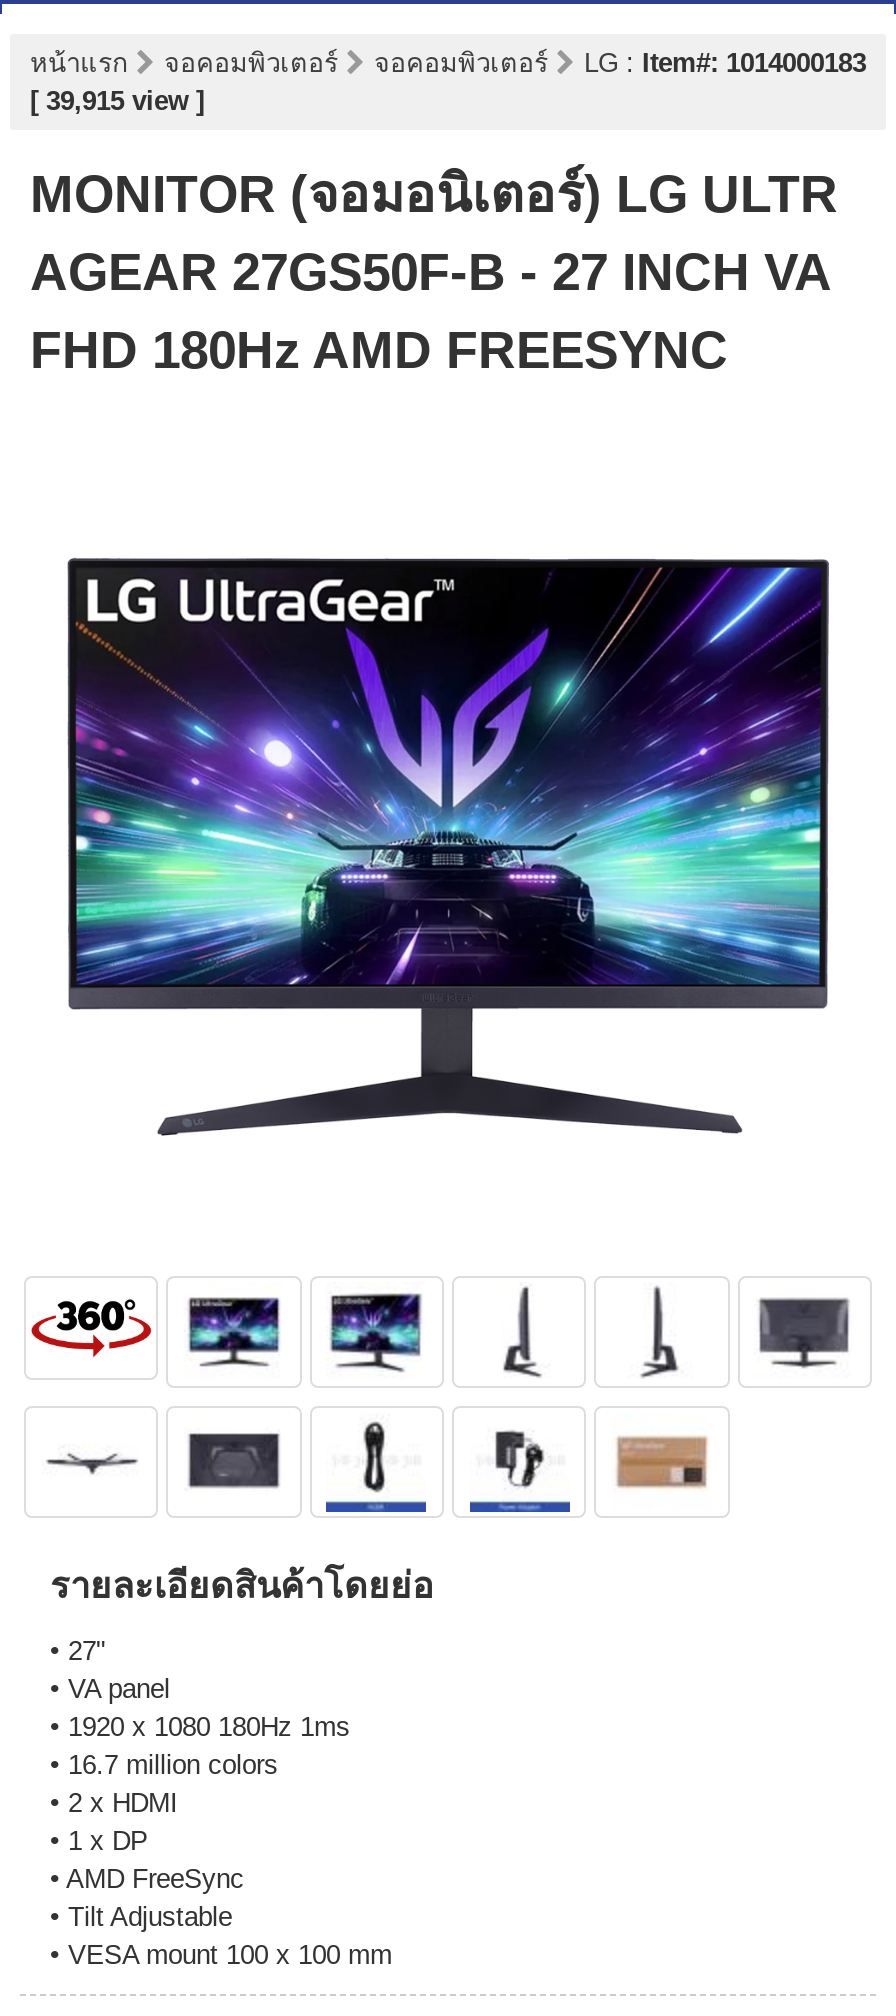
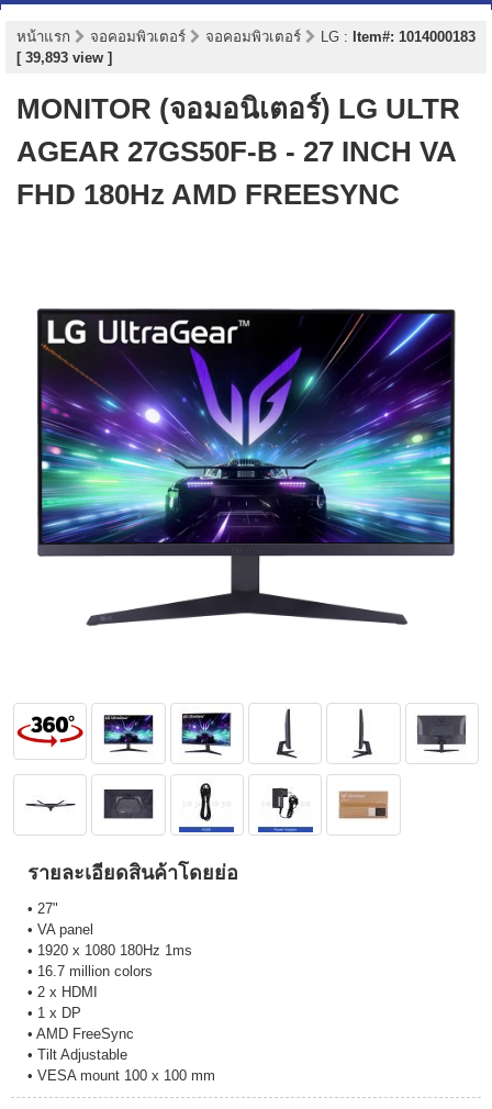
- [ 39,915 view ]
+ [ 39,893 view ]
